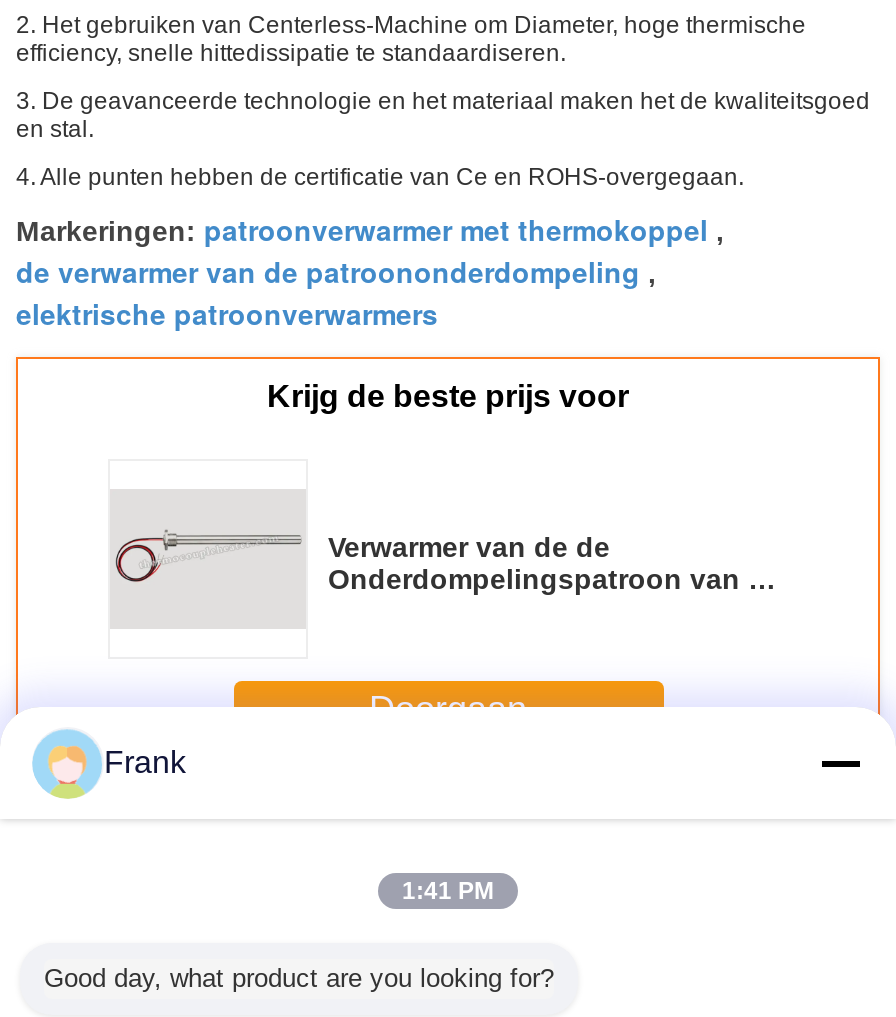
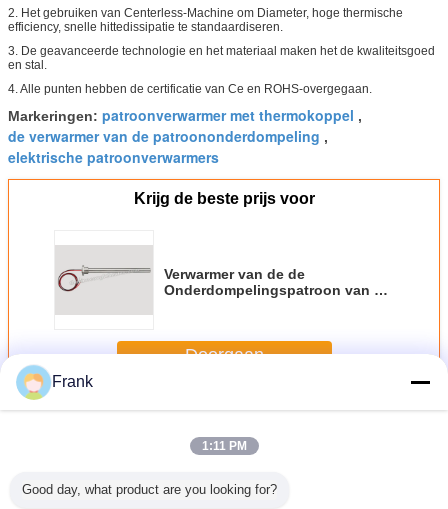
- 1:41 PM
+ 1:11 PM
